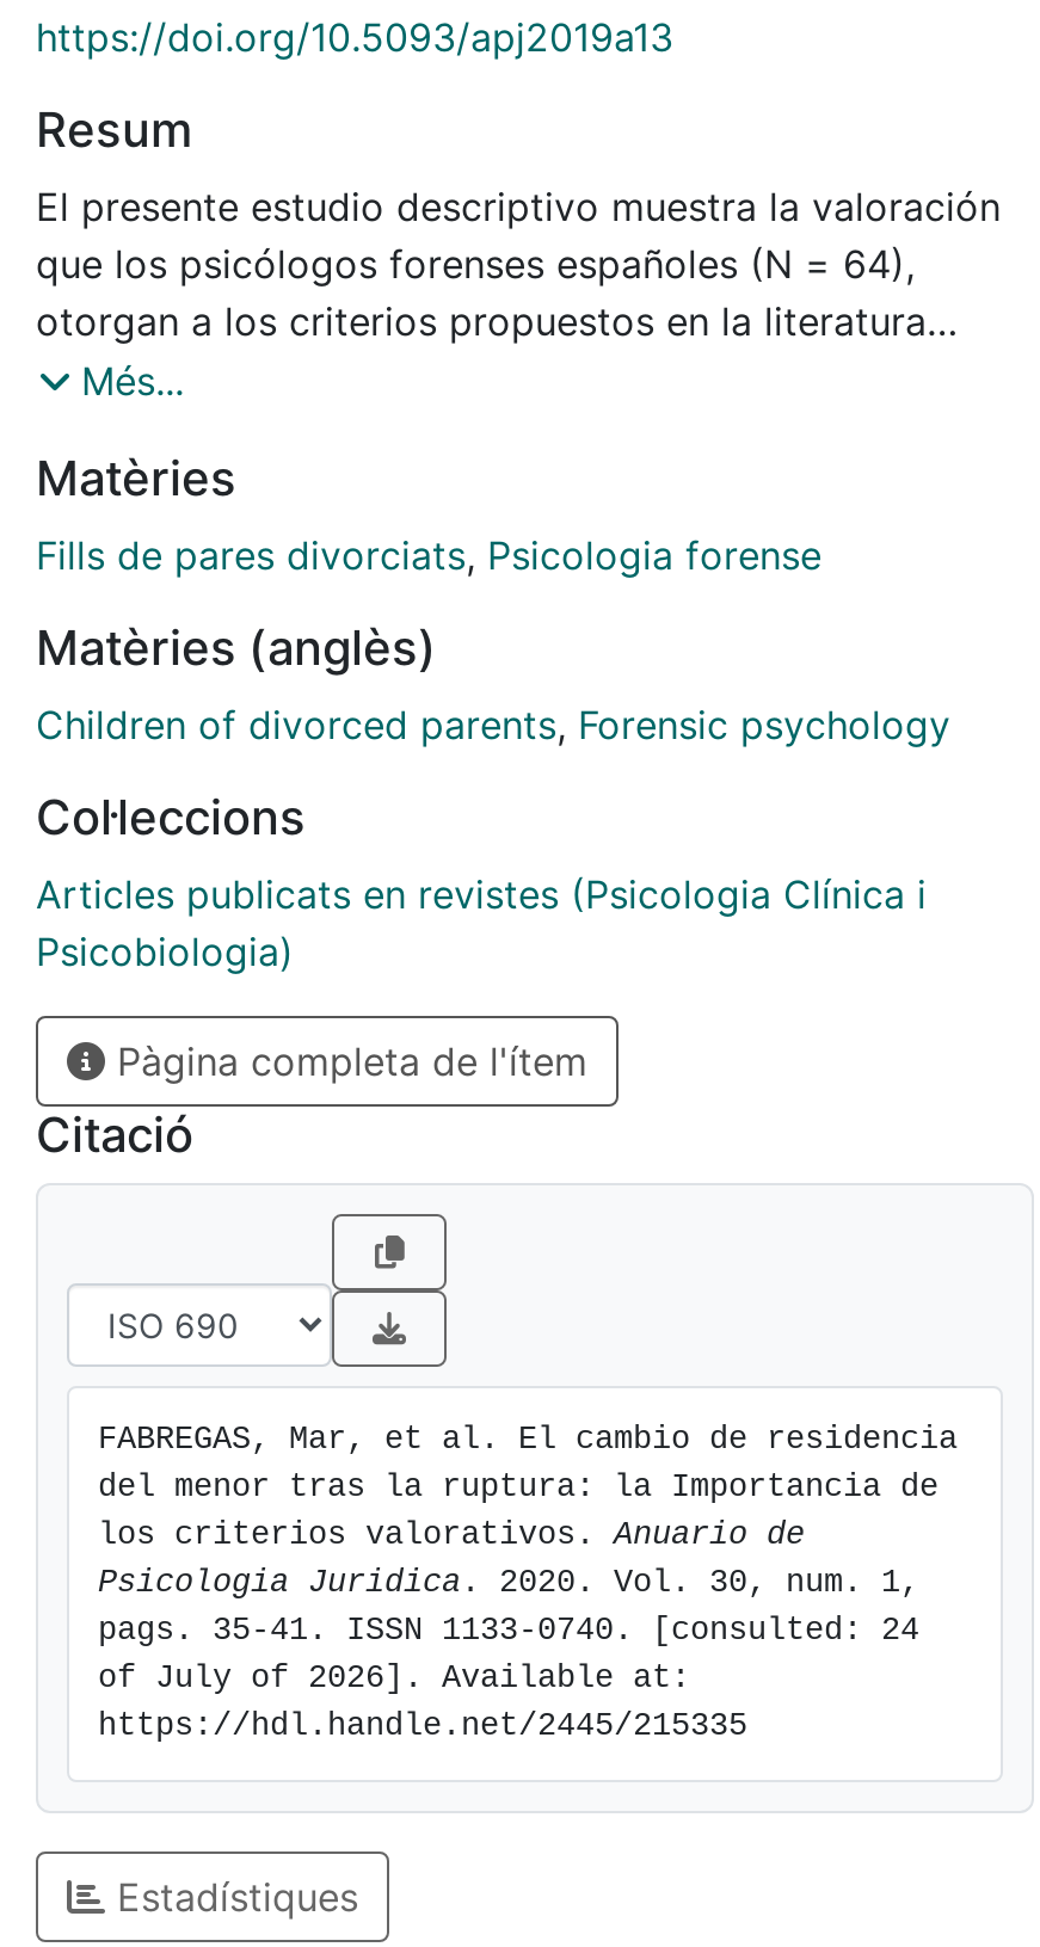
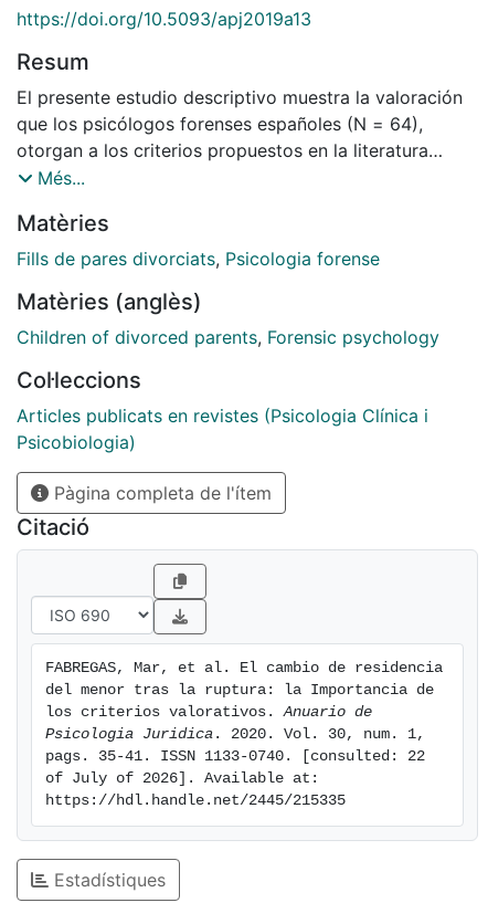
- pags. 35-41. ISSN 1133-0740. [consulted: 24
+ pags. 35-41. ISSN 1133-0740. [consulted: 22
